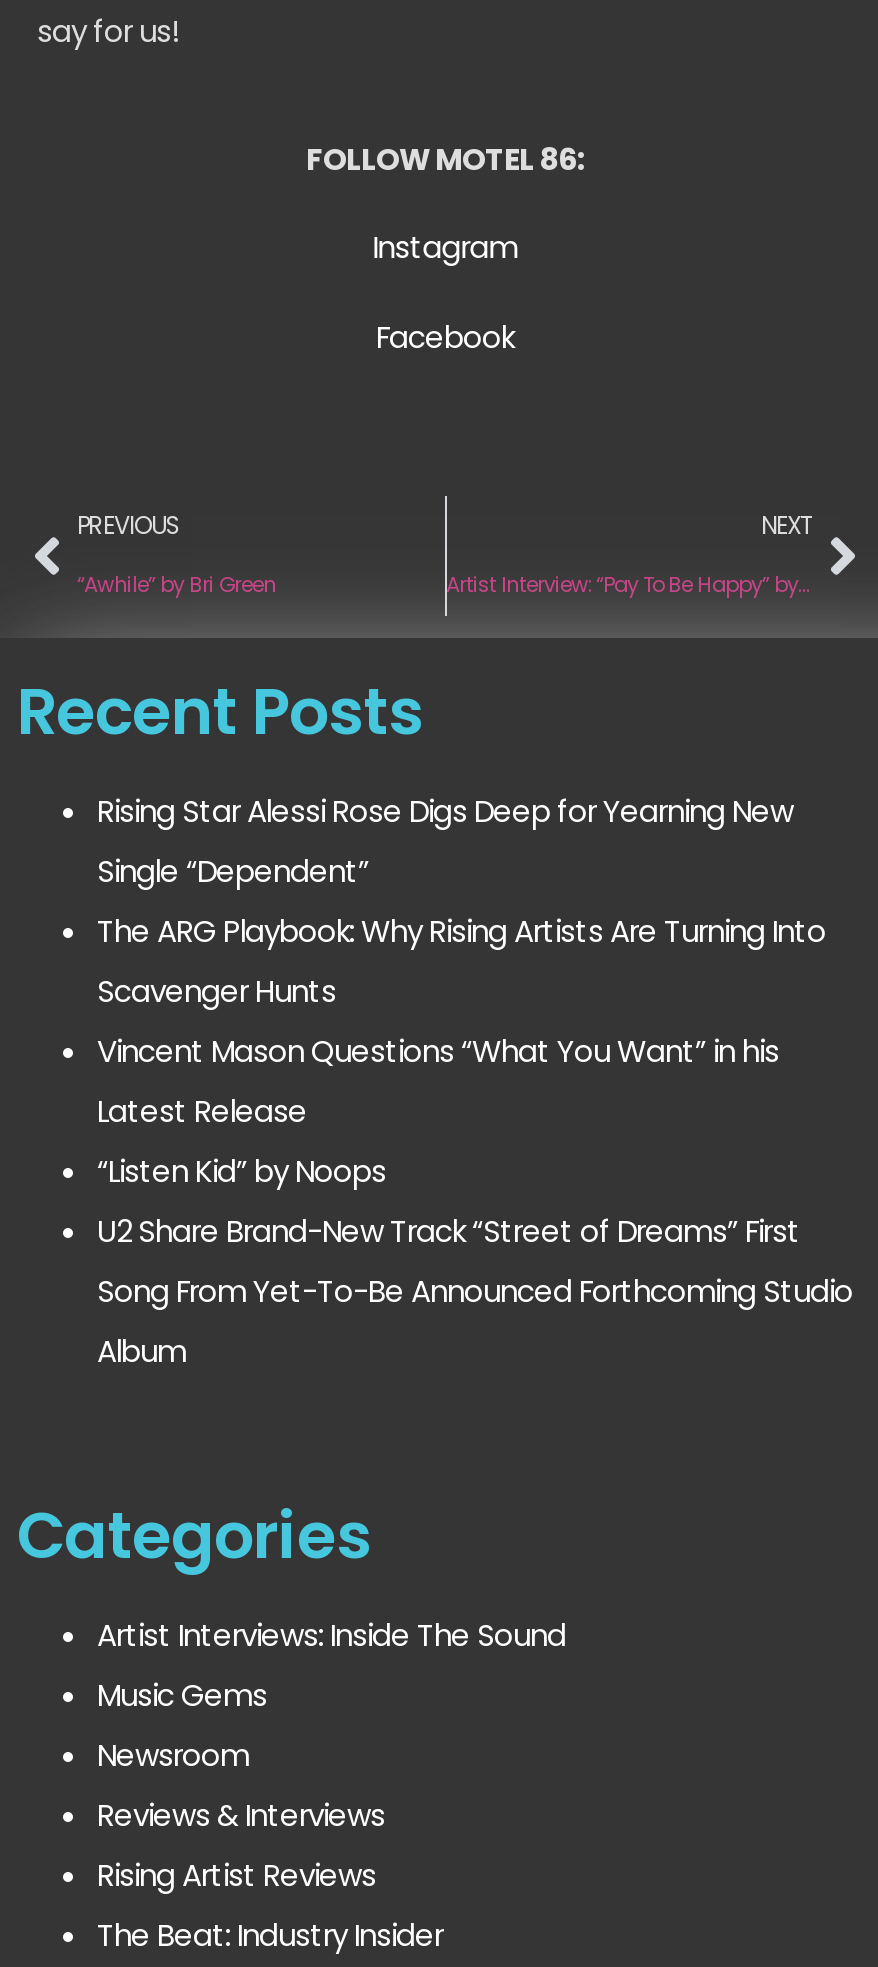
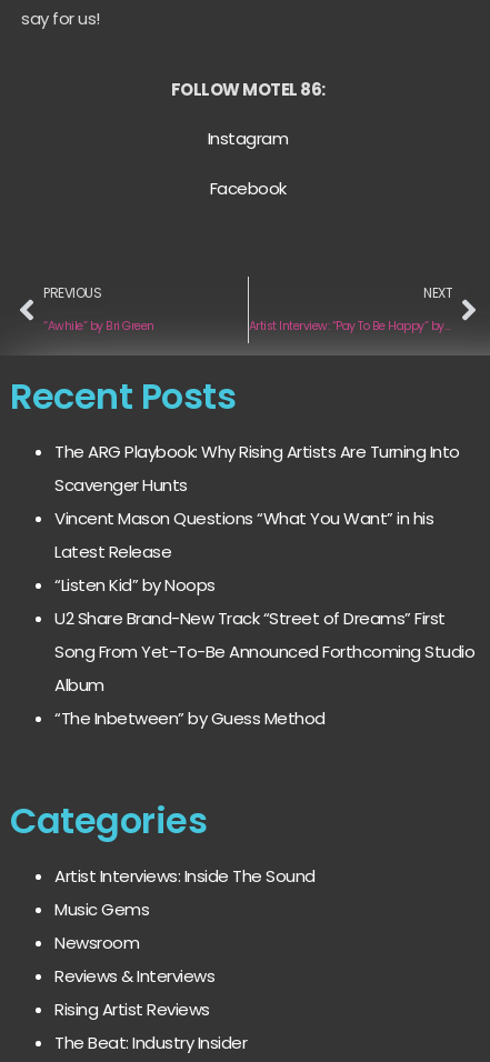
- Rising Star Alessi Rose Digs Deep for Yearning New
- Single “Dependent”

moved up: The ARG Playbook: Why Rising Artists Are Turning Into | Scavenger Hunts | Vincent Mason Questions “What You Want” in his | Latest Release | “Listen Kid” by Noops | U2 Share Brand-New Track “Street of Dreams” First | Song From Yet-To-Be Announced Forthcoming Studio | Album

+ “The Inbetween” by Guess Method
